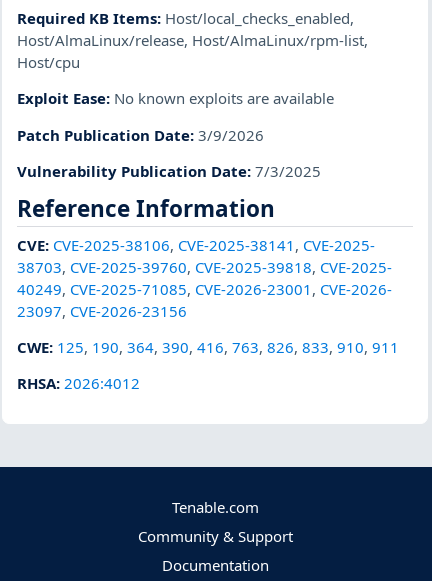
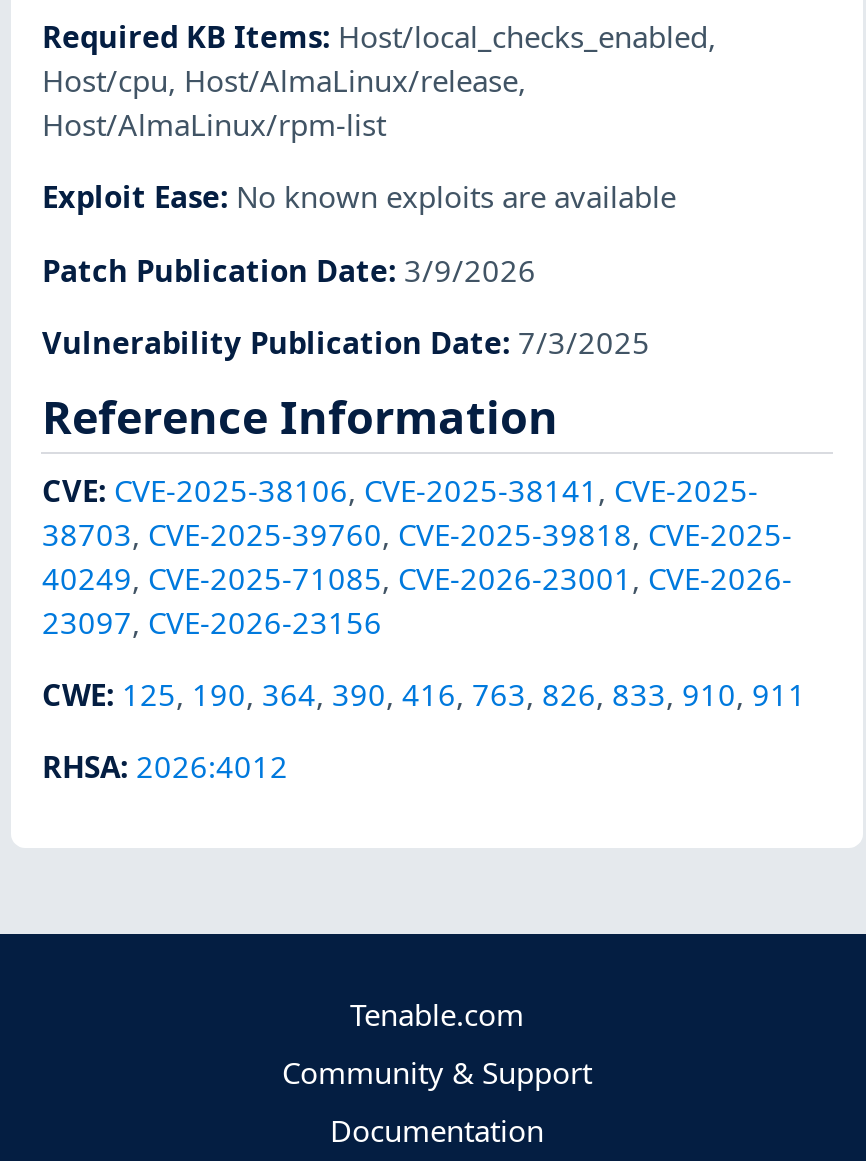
- Host/AlmaLinux/release, Host/AlmaLinux/rpm-list,
- Host/cpu
+ Host/cpu, Host/AlmaLinux/release,
+ Host/AlmaLinux/rpm-list
